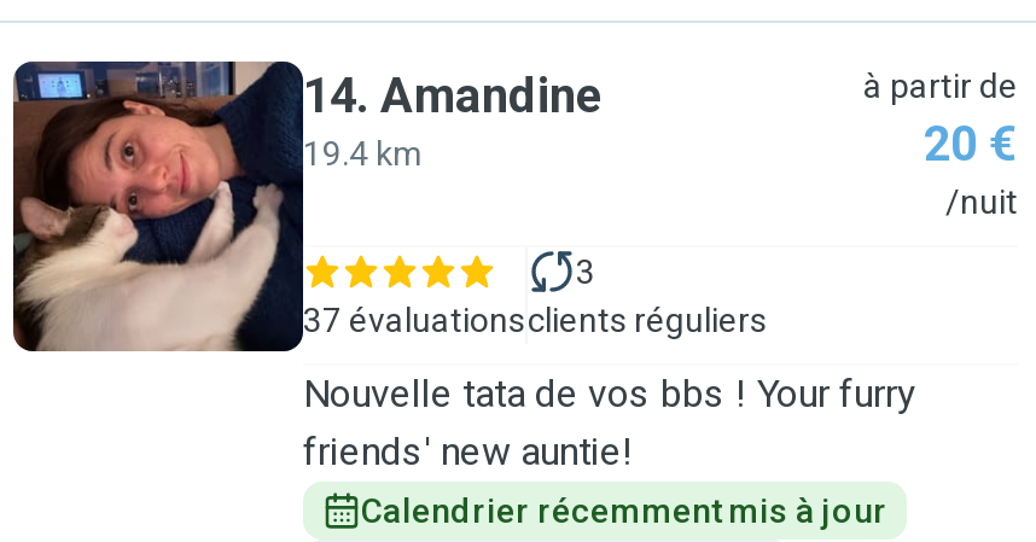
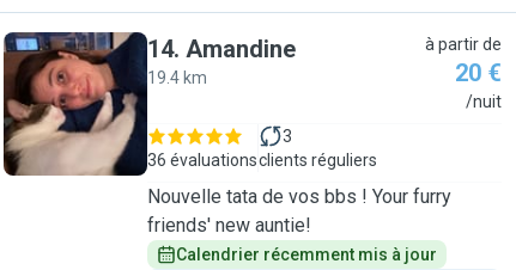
- 37 évaluations clients réguliers
+ 36 évaluations clients réguliers
